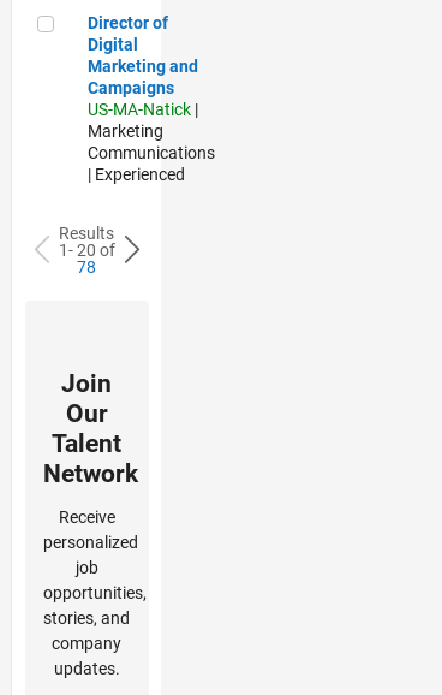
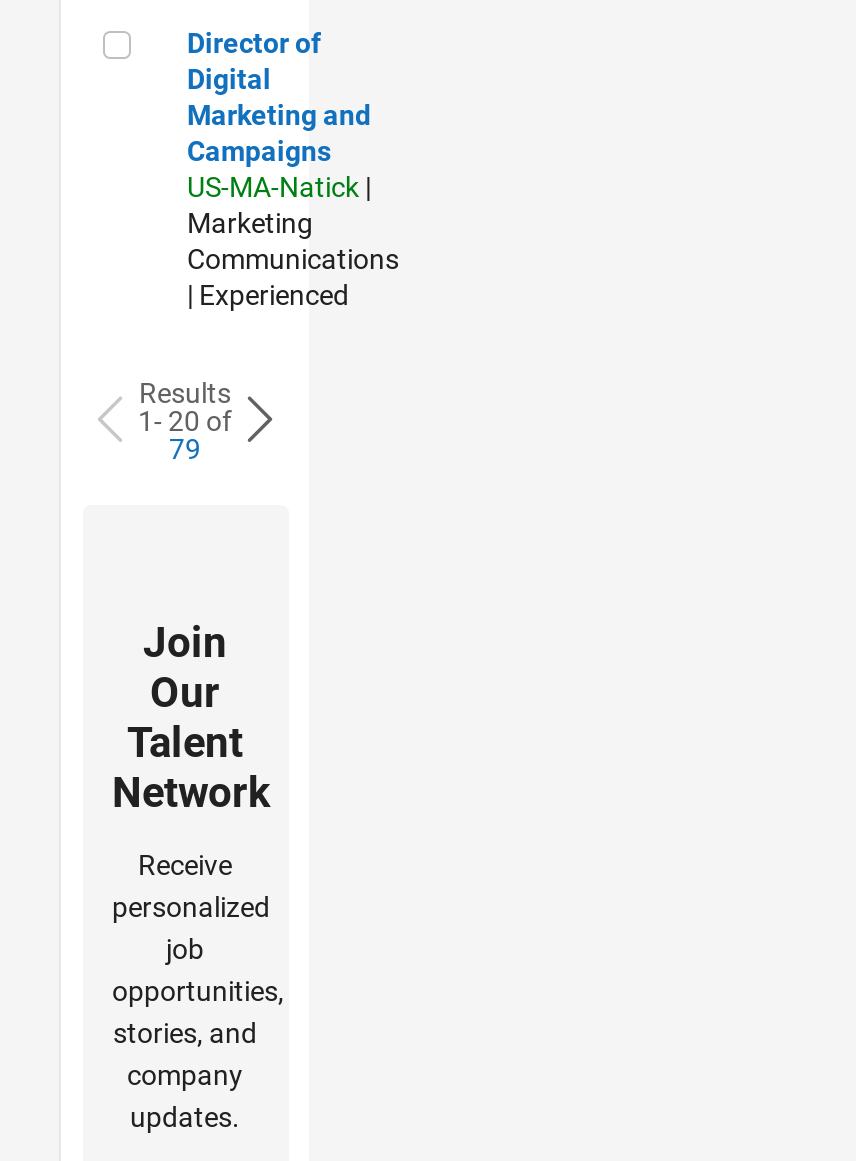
- 78
+ 79
